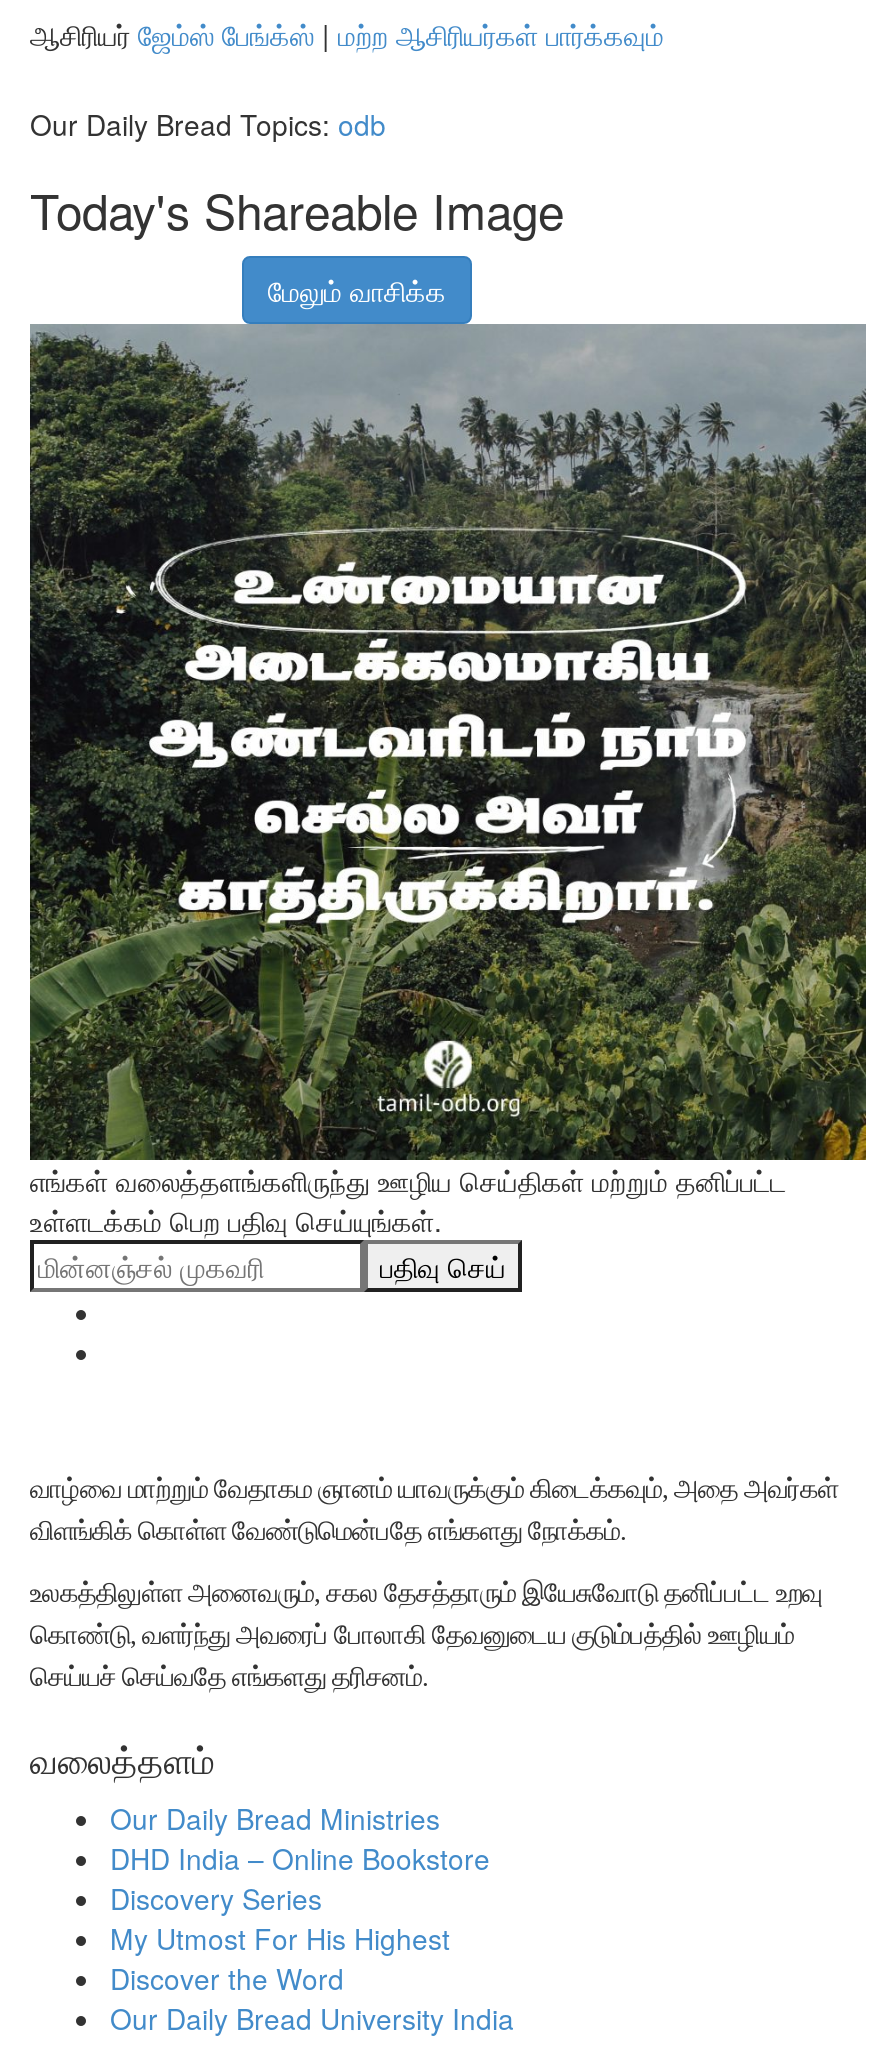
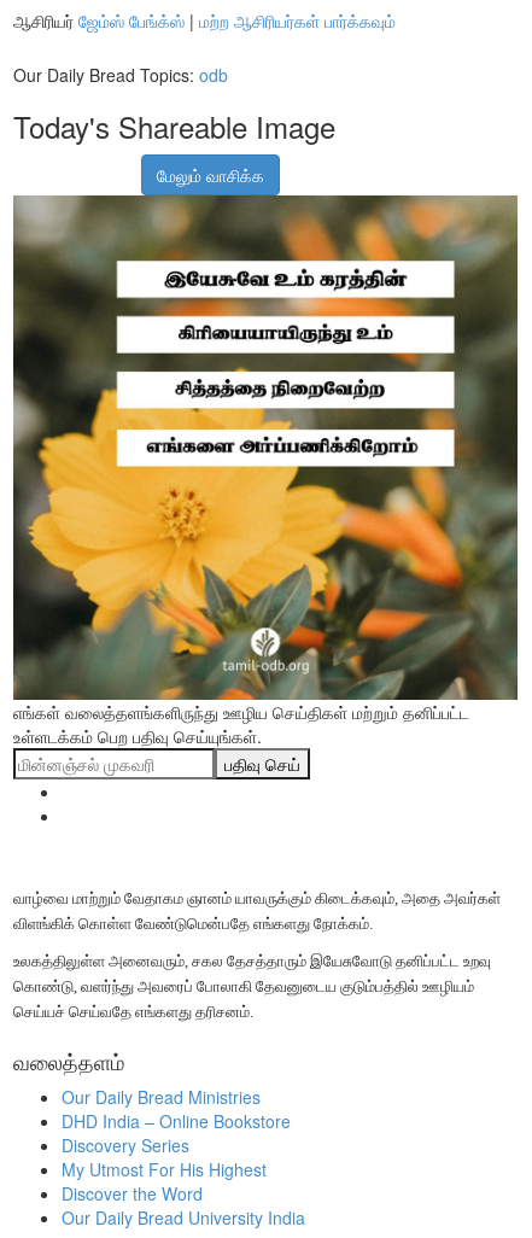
- [image]
+ [image]
